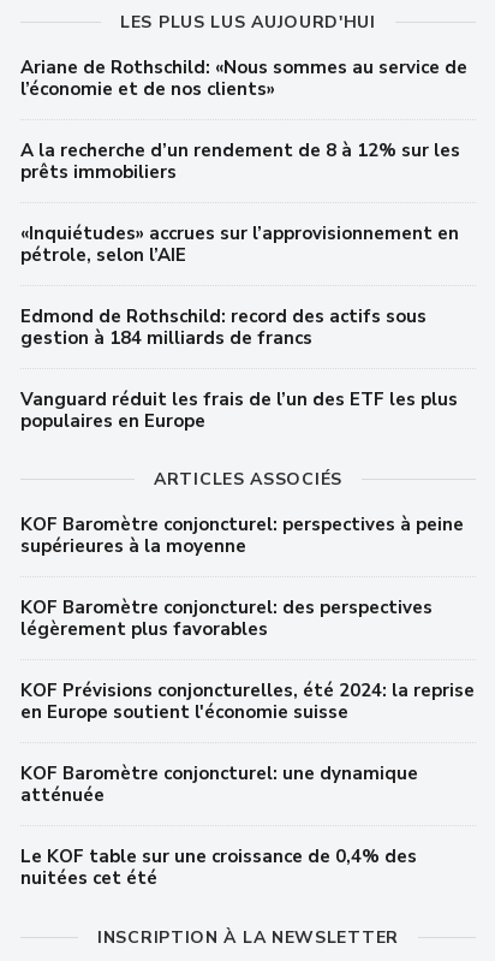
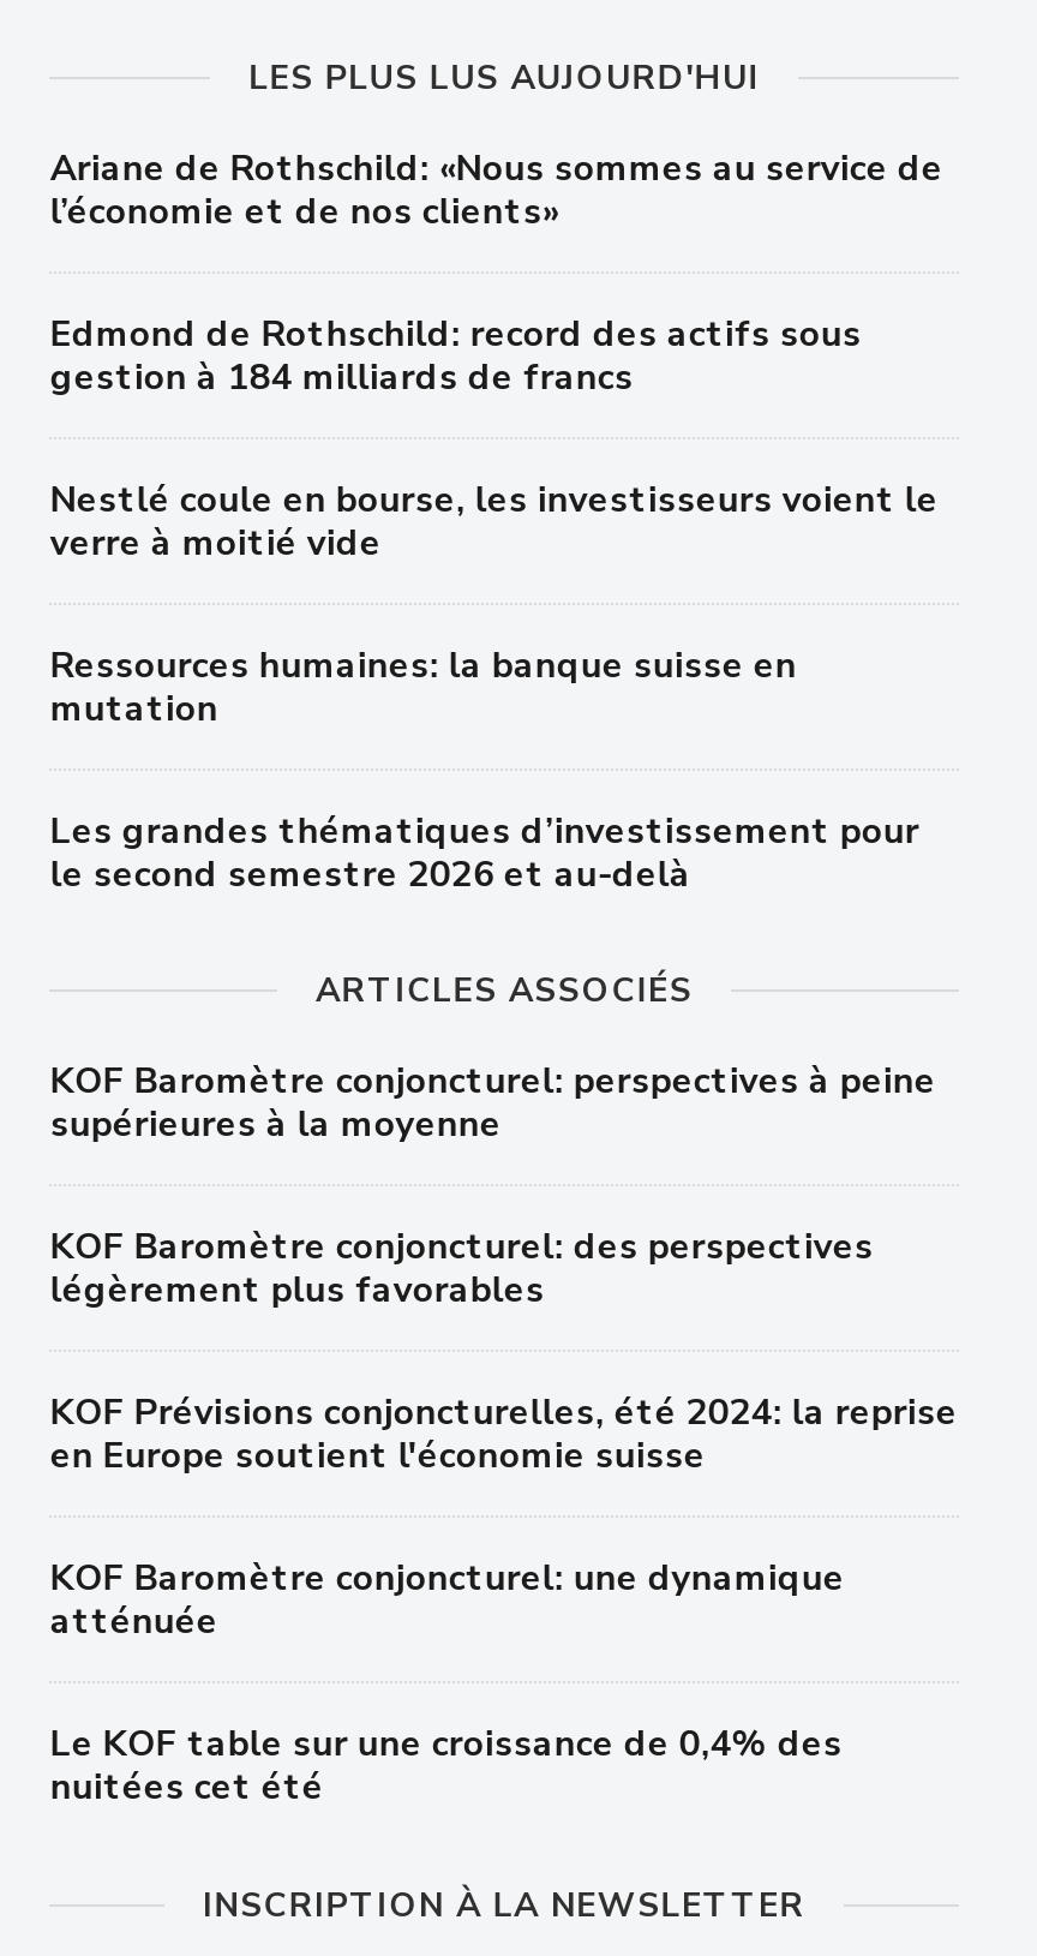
- A la recherche d’un rendement de 8 à 12% sur les
- prêts immobiliers
- «Inquiétudes» accrues sur l’approvisionnement en
- pétrole, selon l’AIE

moved up: Edmond de Rothschild: record des actifs sous | gestion à 184 milliards de francs

- Vanguard réduit les frais de l’un des ETF les plus
- populaires en Europe
+ Nestlé coule en bourse, les investisseurs voient le
+ verre à moitié vide
+ Ressources humaines: la banque suisse en
+ mutation
+ Les grandes thématiques d’investissement pour
+ le second semestre 2026 et au-delà
